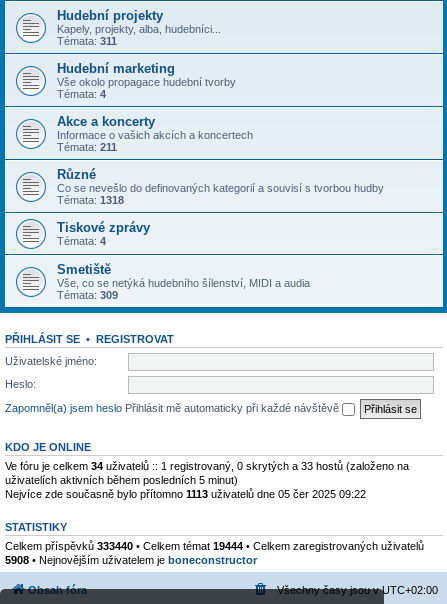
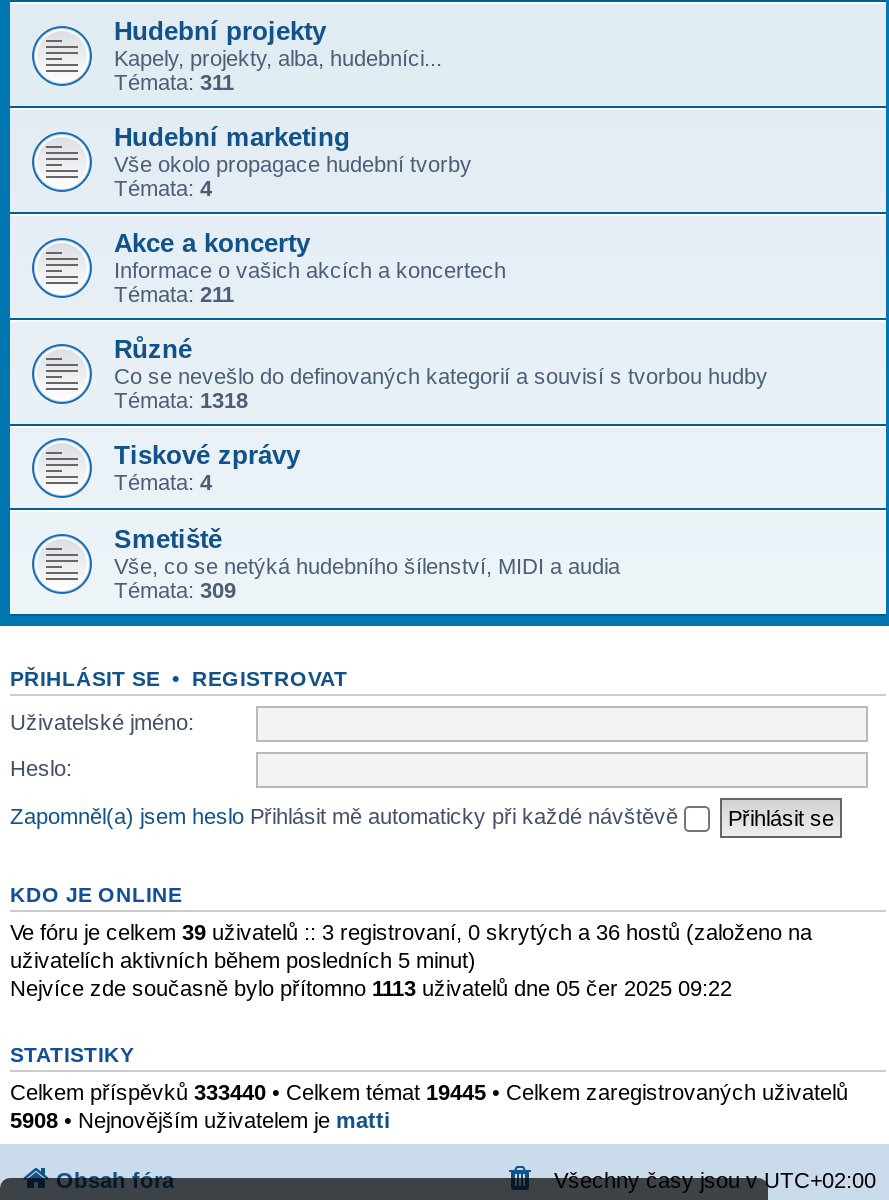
- Ve fóru je celkem 34 uživatelů :: 1 registrovaný, 0 skrytých a 33 hostů (založeno na
+ Ve fóru je celkem 39 uživatelů :: 3 registrovaní, 0 skrytých a 36 hostů (založeno na

- Celkem příspěvků 333440 • Celkem témat 19444 • Celkem zaregistrovaných uživatelů
+ Celkem příspěvků 333440 • Celkem témat 19445 • Celkem zaregistrovaných uživatelů

- 5908 • Nejnovějším uživatelem je boneconstructor
+ 5908 • Nejnovějším uživatelem je matti
